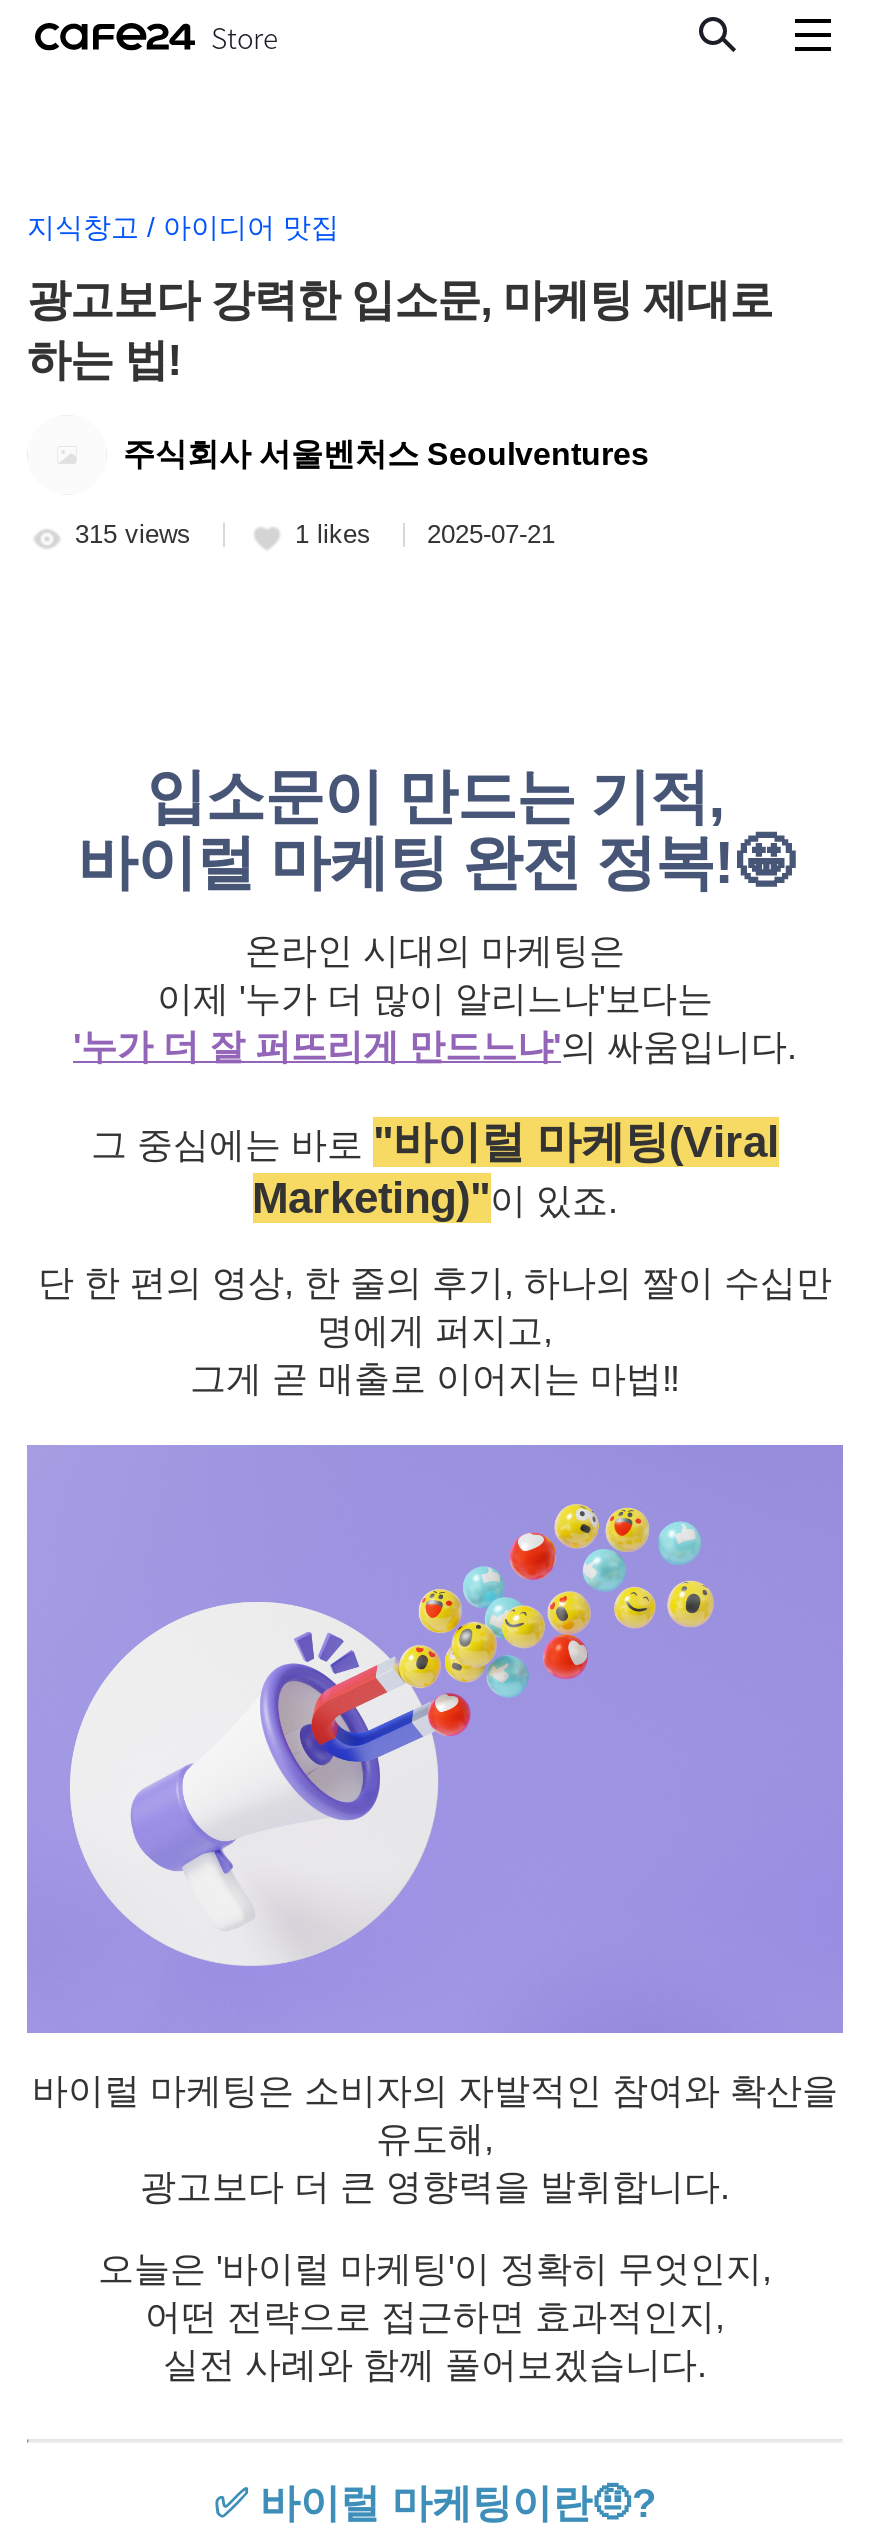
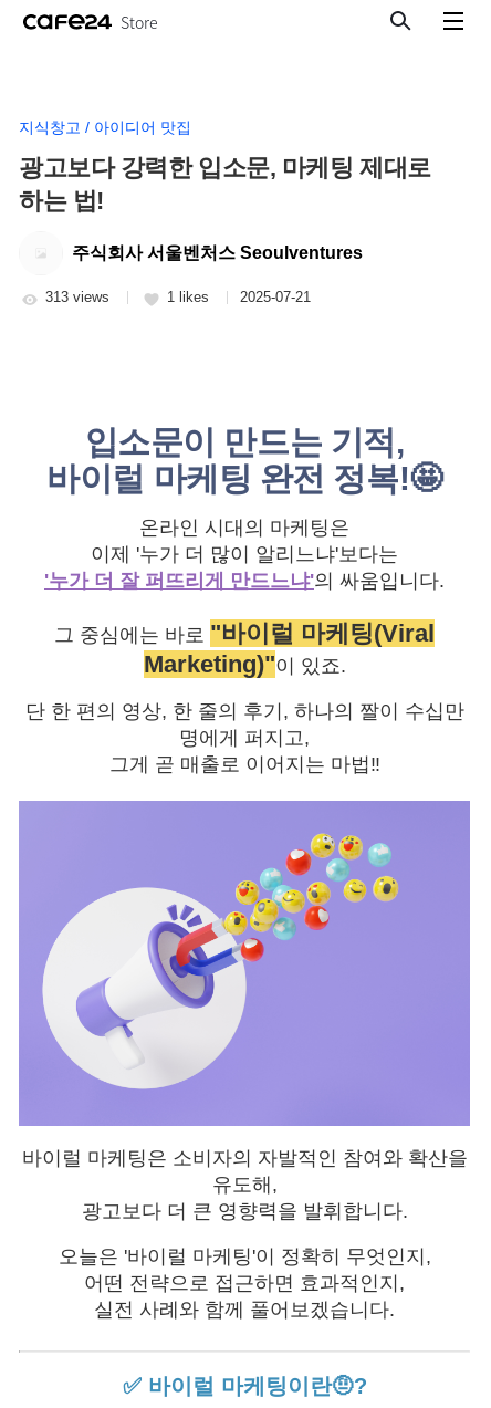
- 315 views
+ 313 views
